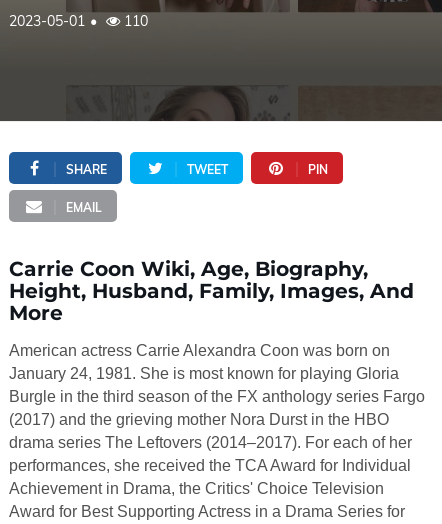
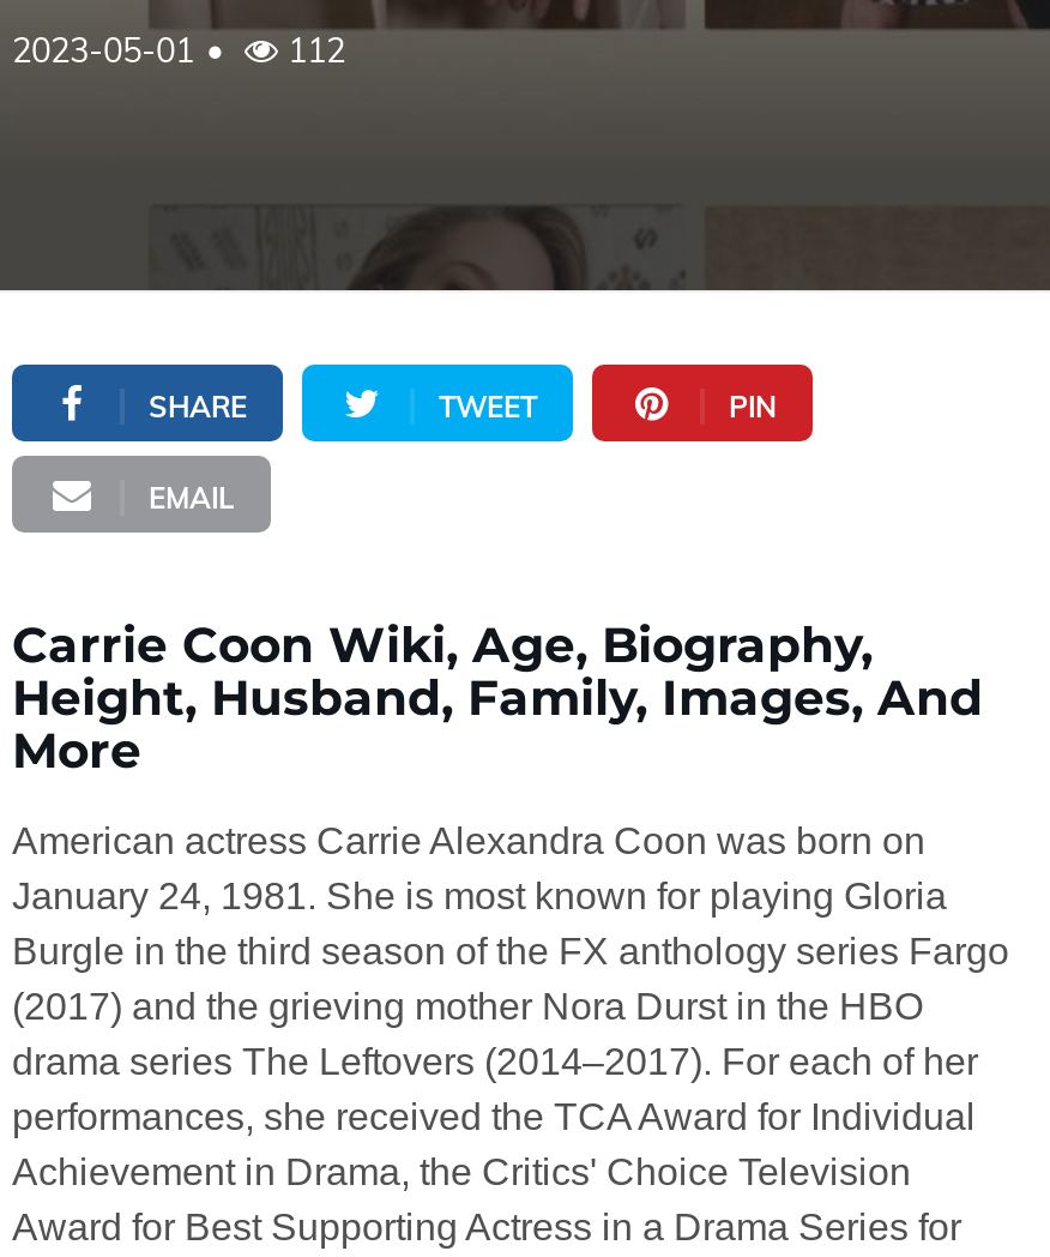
- 2023-05-01 110
+ 2023-05-01 112
